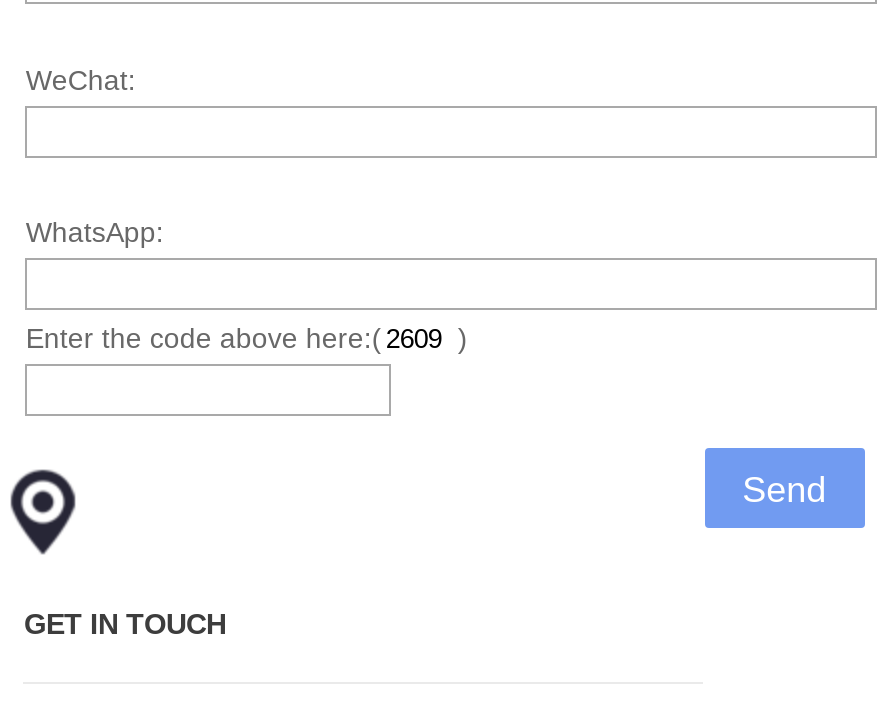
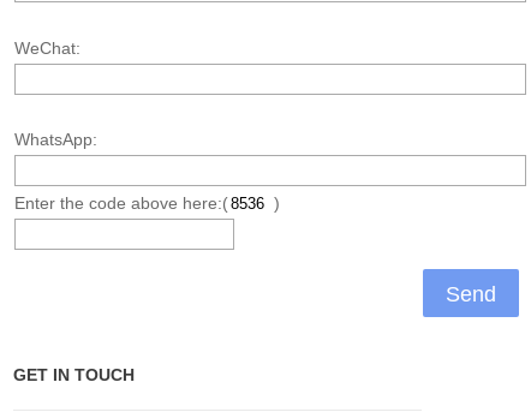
- [image]
